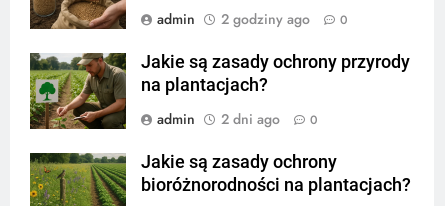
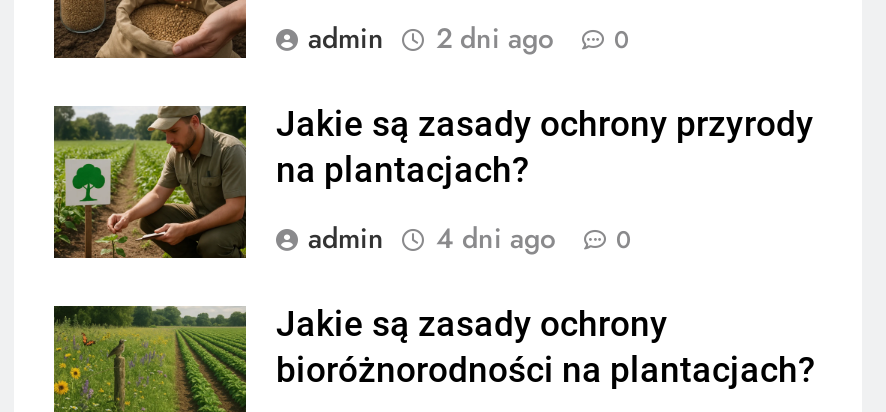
- admin 2 godziny ago 0
+ admin 2 dni ago 0

- admin 2 dni ago 0
+ admin 4 dni ago 0
